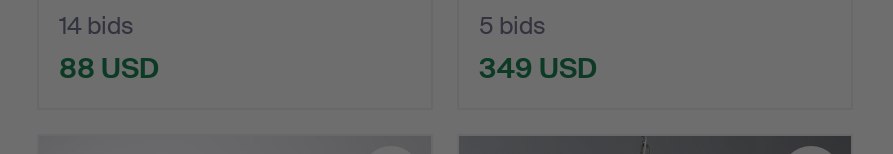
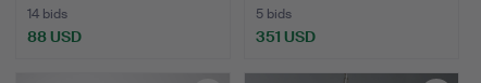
- 349 USD
+ 351 USD
